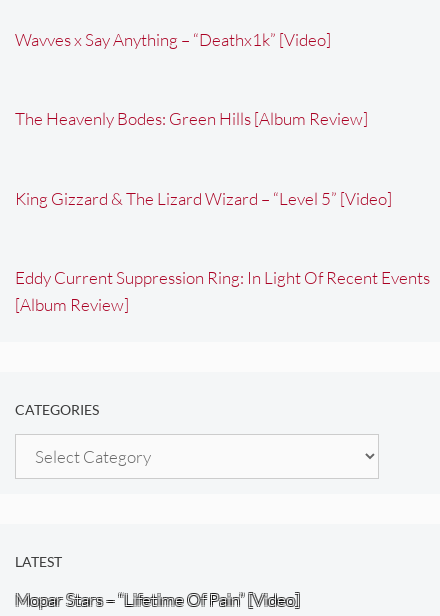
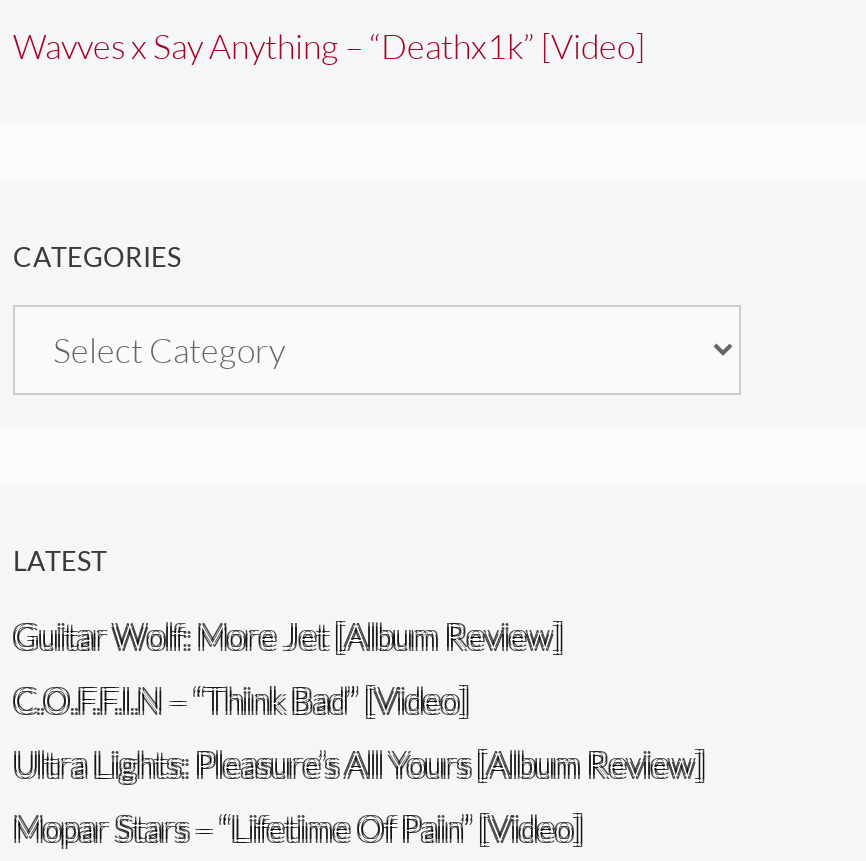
- The Heavenly Bodes: Green Hills [Album Review]

- King Gizzard & The Lizard Wizard – “Level 5” [Video]

- Eddy Current Suppression Ring: In Light Of Recent Events
- [Album Review]

moved up: CATEGORIES | LATEST

+ Guitar Wolf: More Jet [Album Review]
+ C.O.F.F.I.N – “Think Bad” [Video]
+ Ultra Lights: Pleasure’s All Yours [Album Review]
